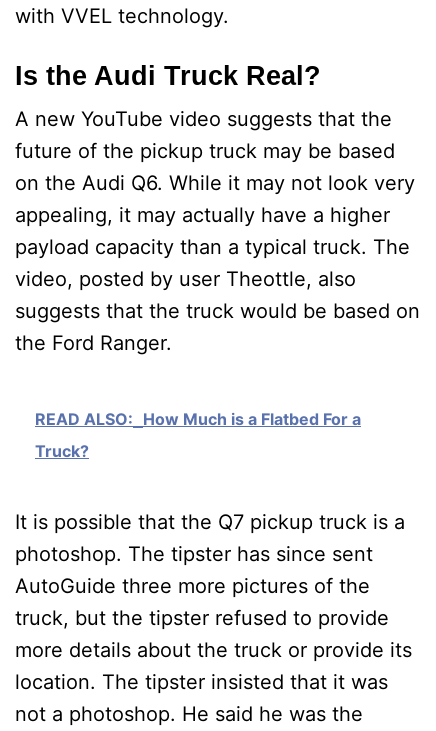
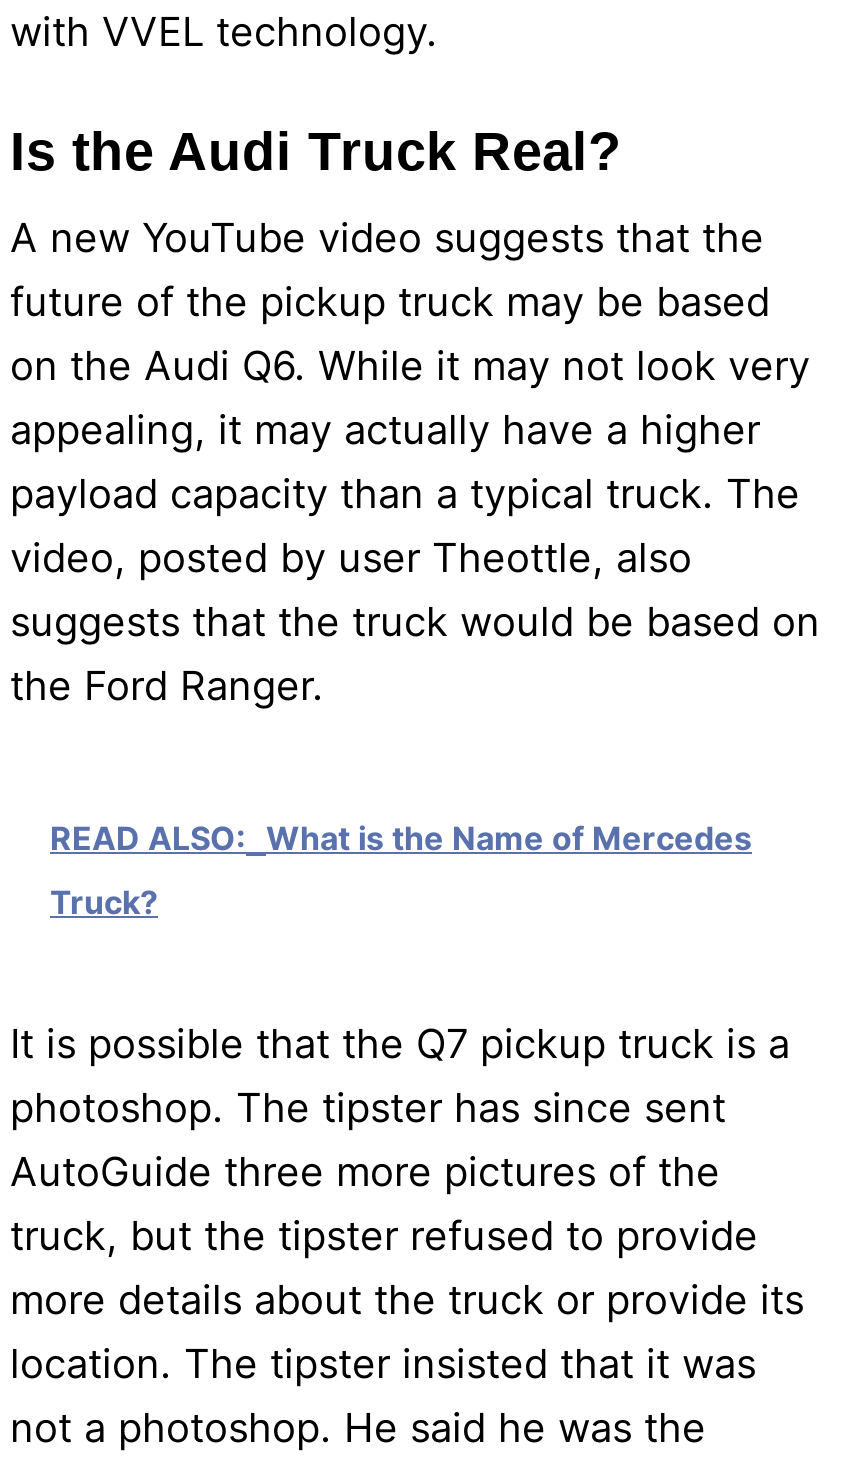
- READ ALSO: How Much is a Flatbed For a
+ READ ALSO: What is the Name of Mercedes
